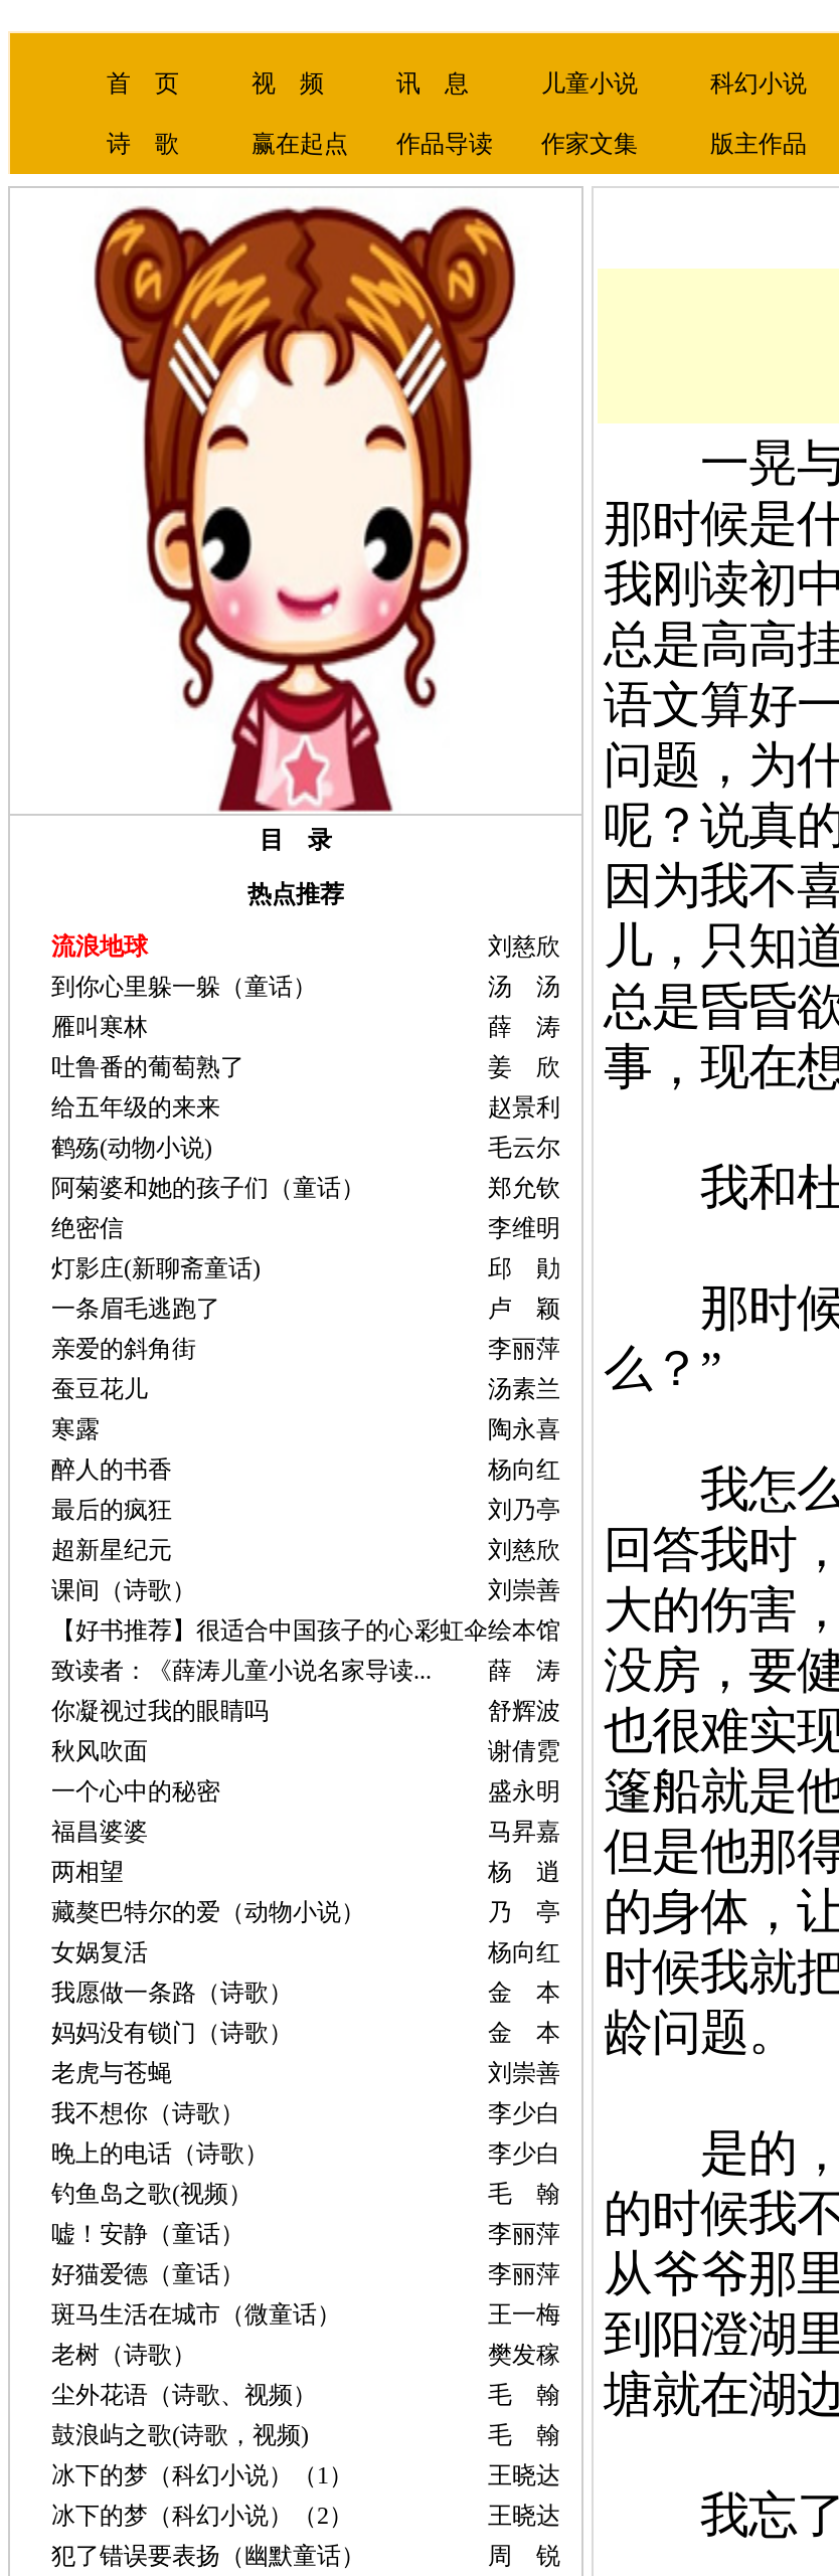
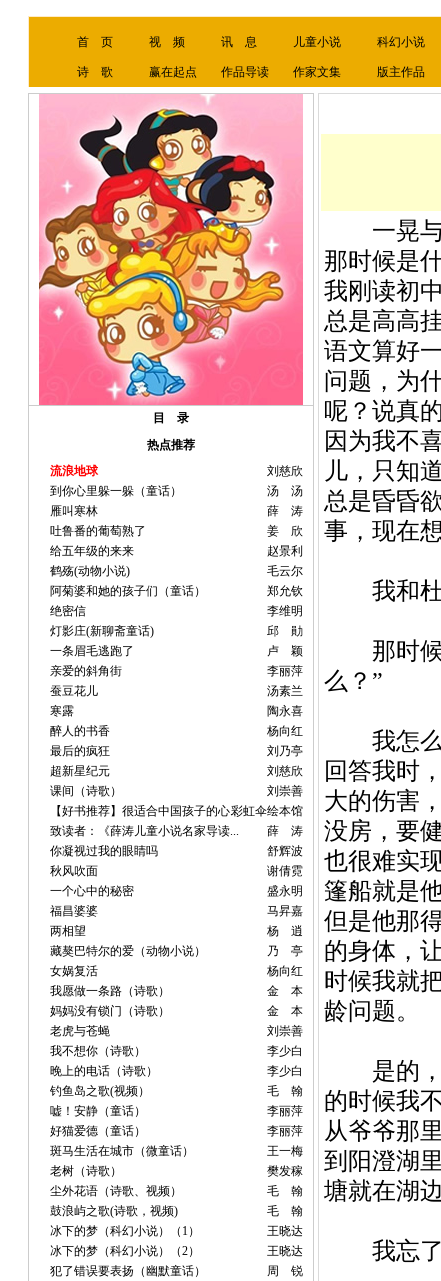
- [image]
+ [image]
